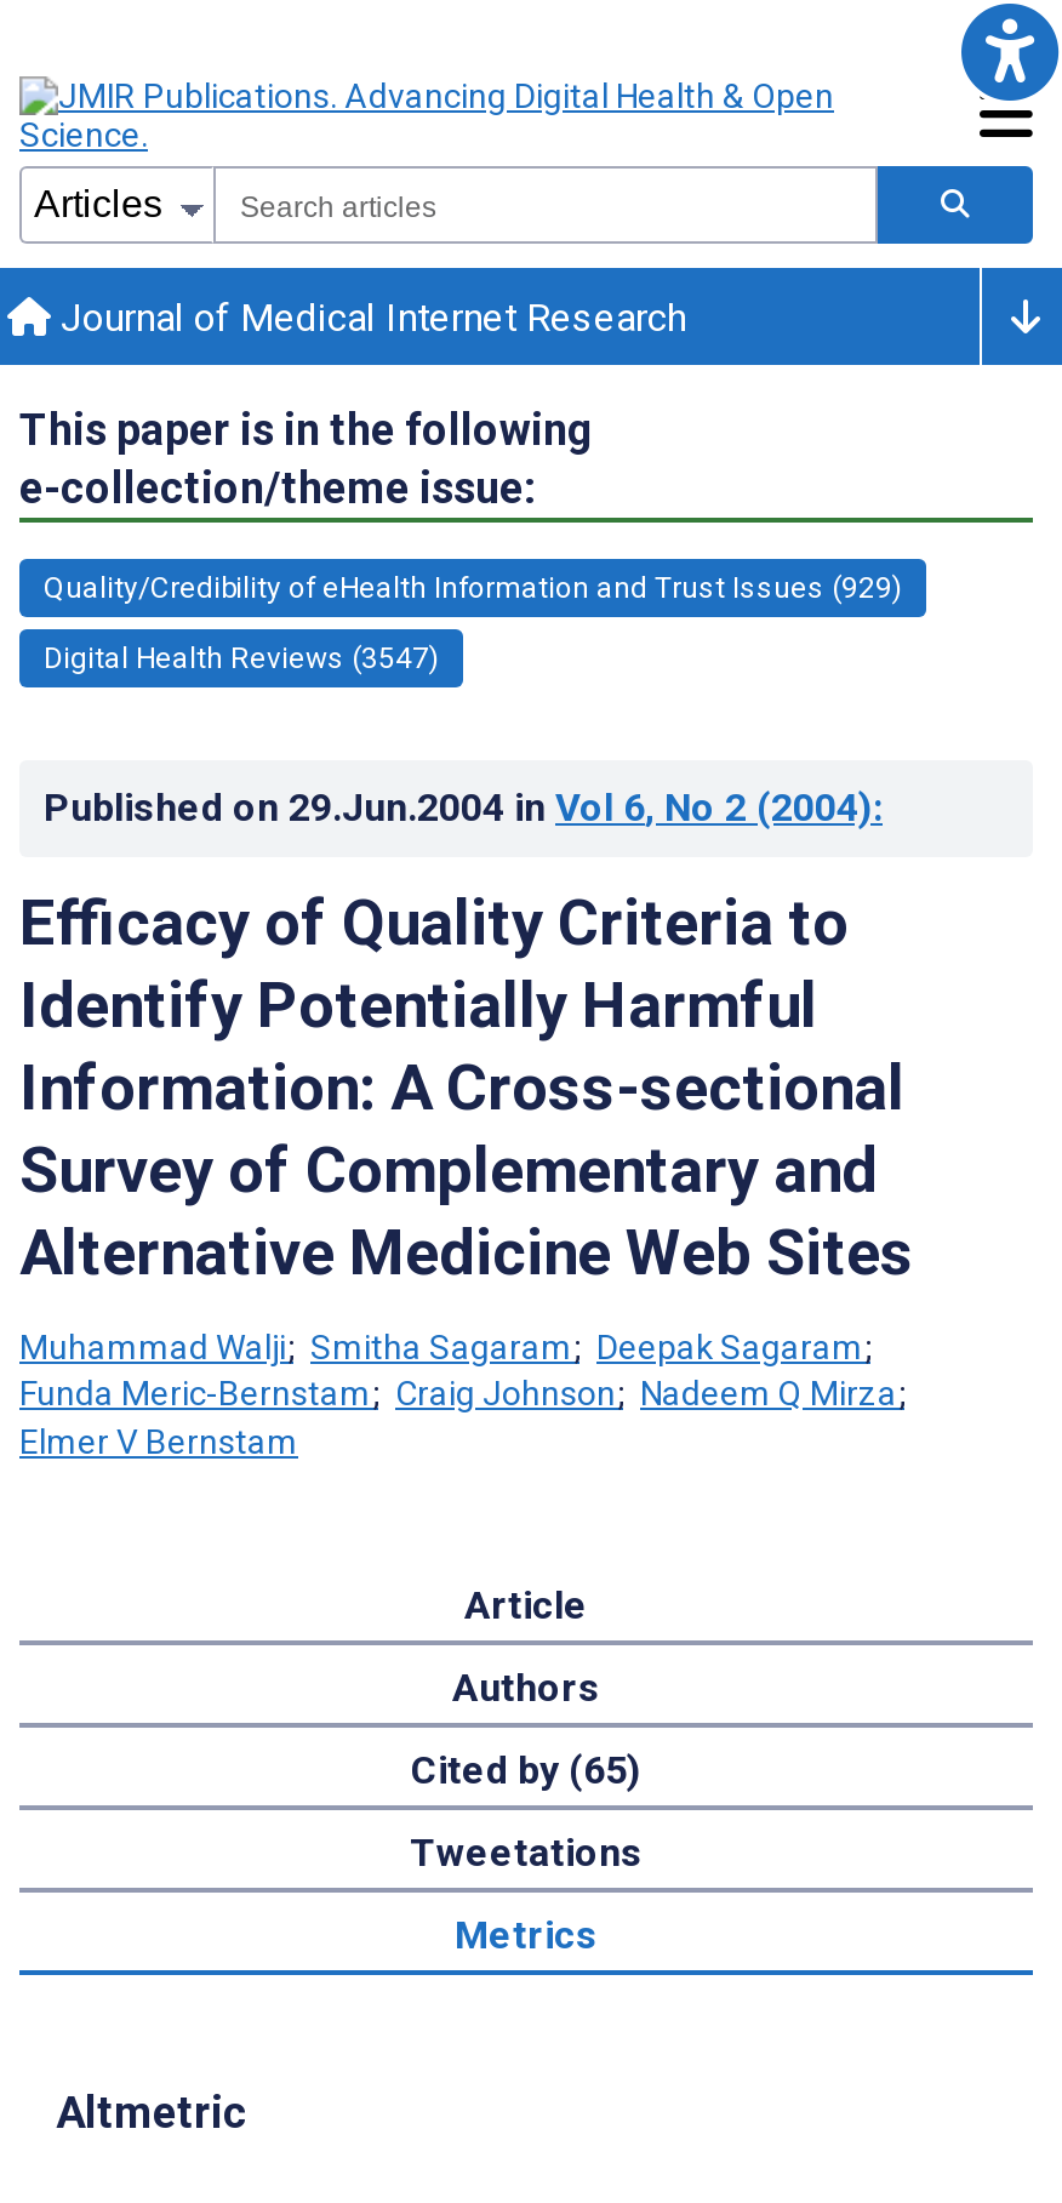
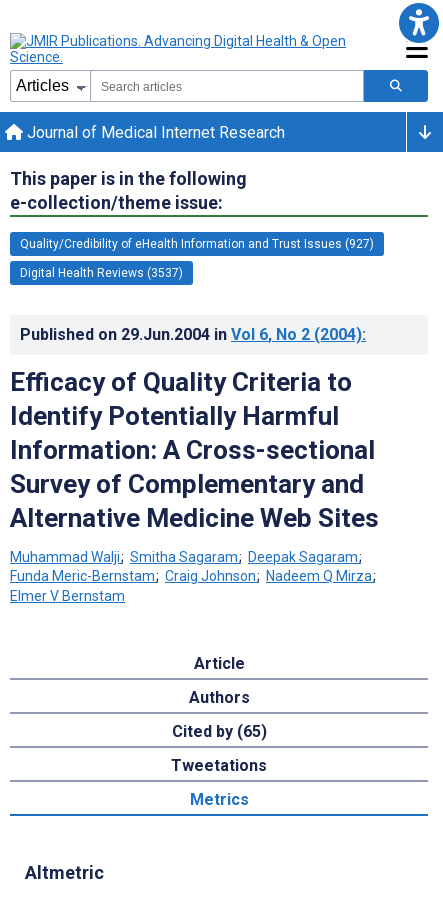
- Quality/Credibility of eHealth Information and Trust Issues (929)
+ Quality/Credibility of eHealth Information and Trust Issues (927)

- Digital Health Reviews (3547)
+ Digital Health Reviews (3537)
